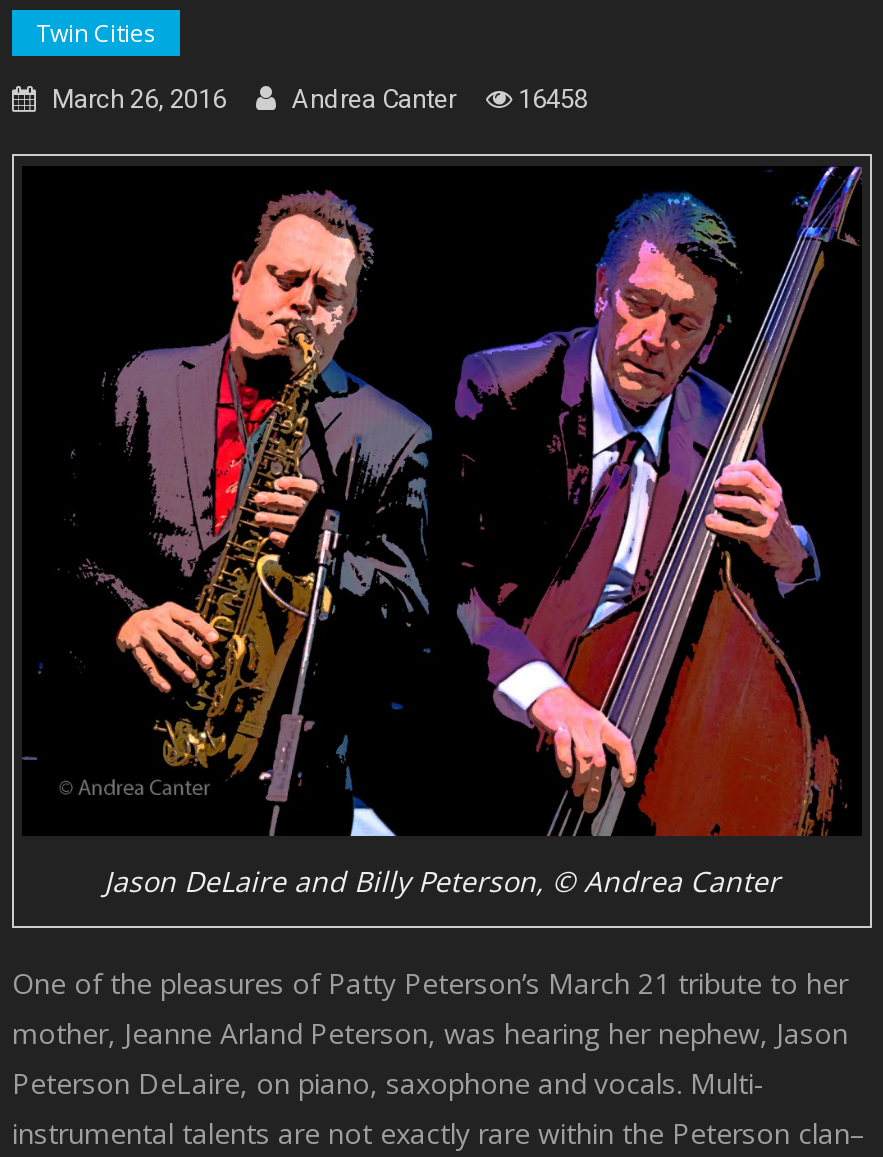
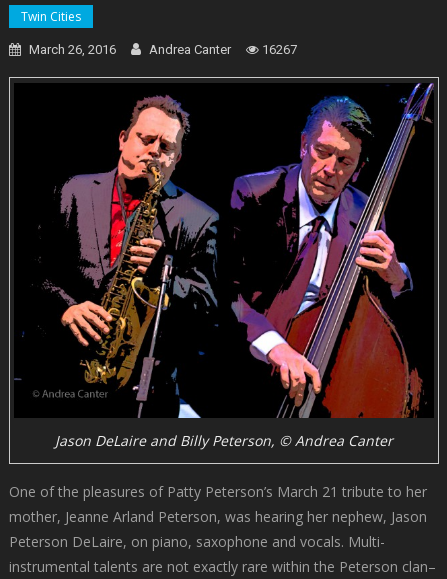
- 16458
+ 16267
